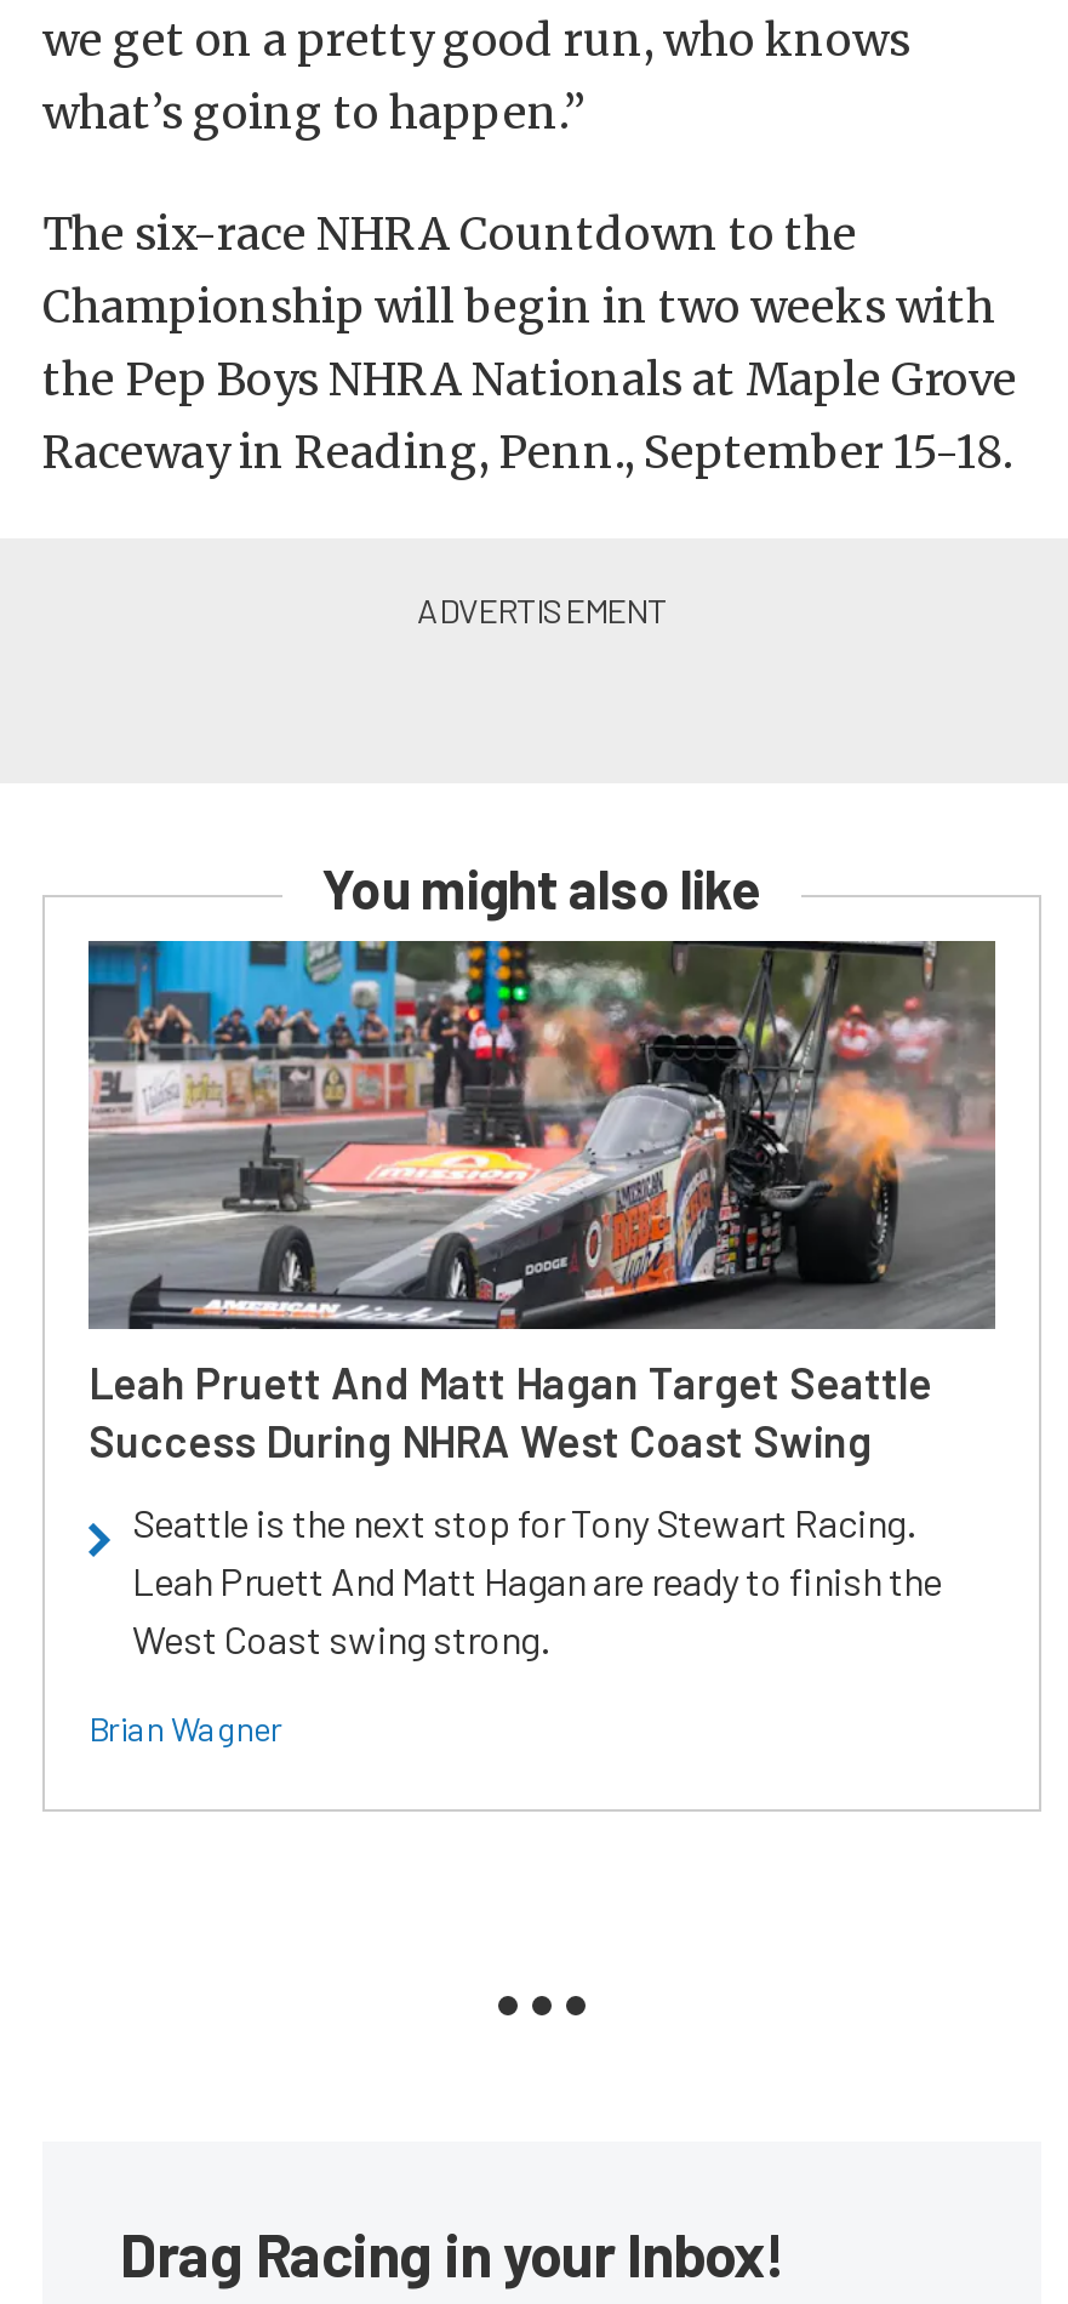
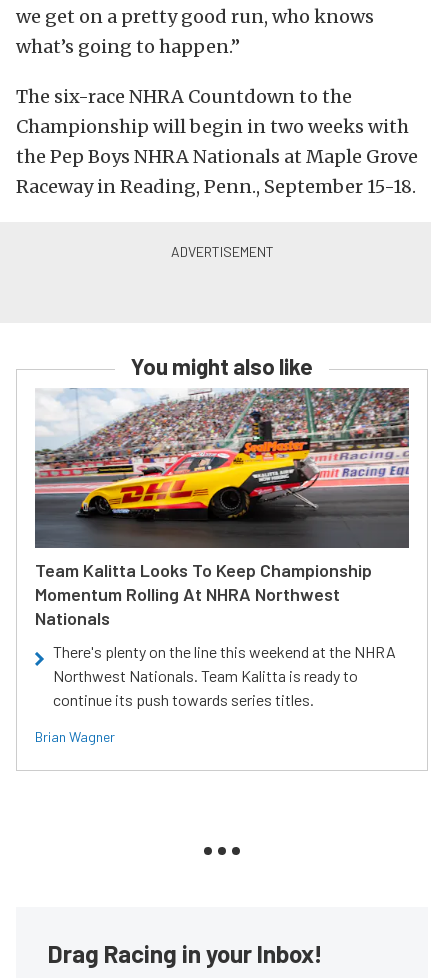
- [image]
- Leah Pruett And Matt Hagan Target Seattle
- Success During NHRA West Coast Swing
+ [image]
+ Team Kalitta Looks To Keep Championship
+ Momentum Rolling At NHRA Northwest
+ Nationals

- Seattle is the next stop for Tony Stewart Racing.
- Leah Pruett And Matt Hagan are ready to finish the
- West Coast swing strong.
+ There's plenty on the line this weekend at the NHRA
+ Northwest Nationals. Team Kalitta is ready to
+ continue its push towards series titles.
